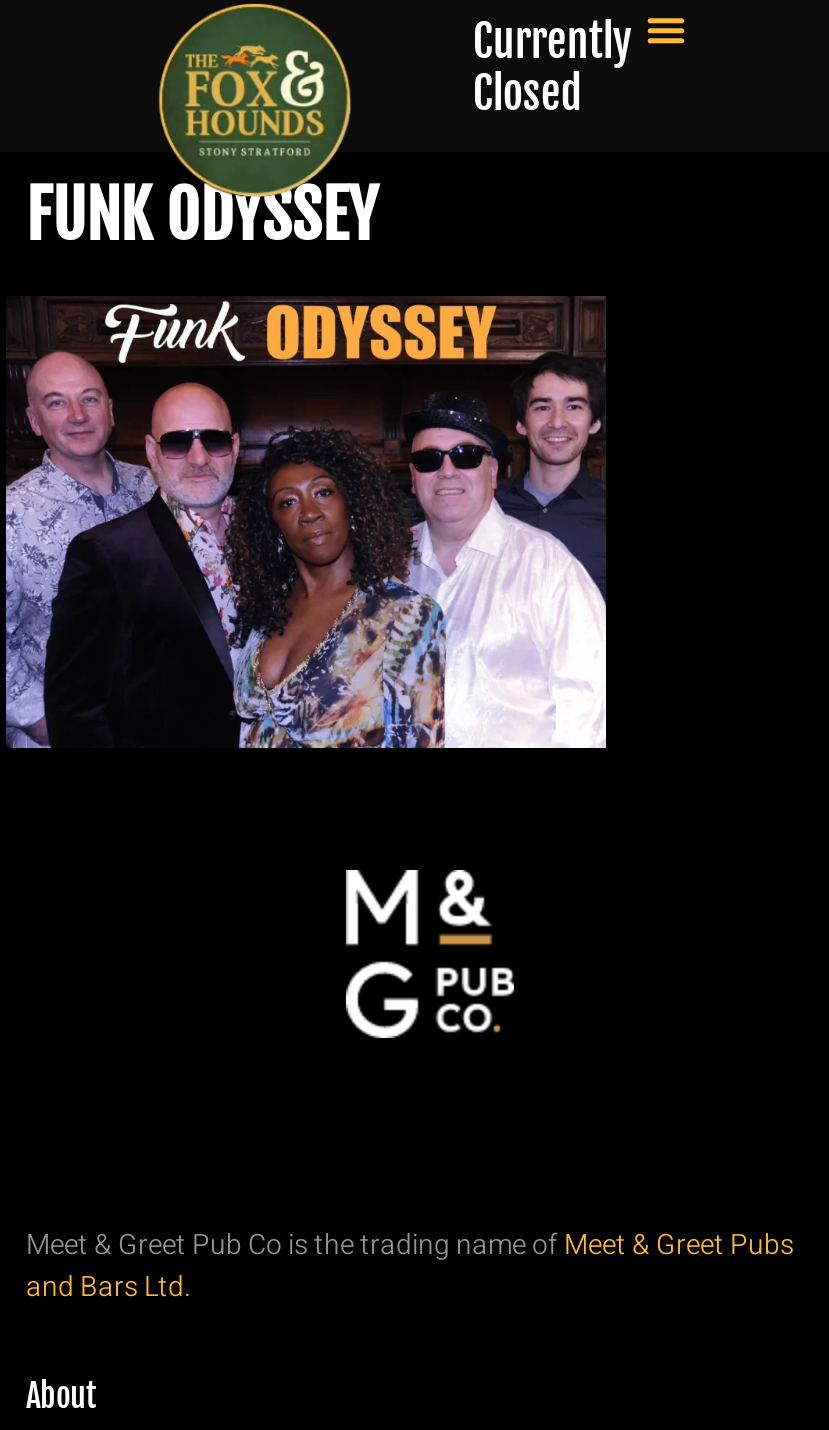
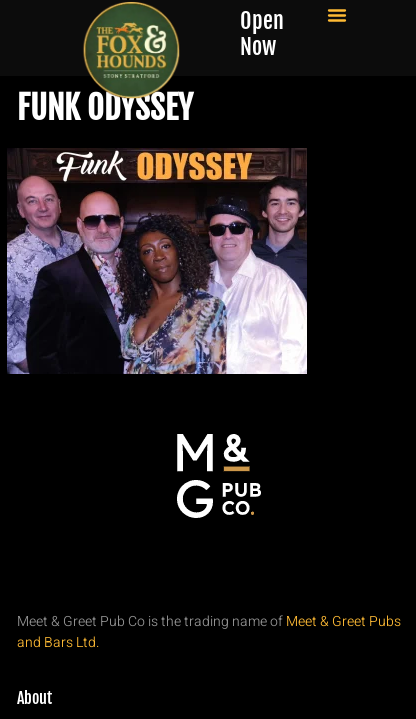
- Currently
- Closed
+ Open
+ Now
